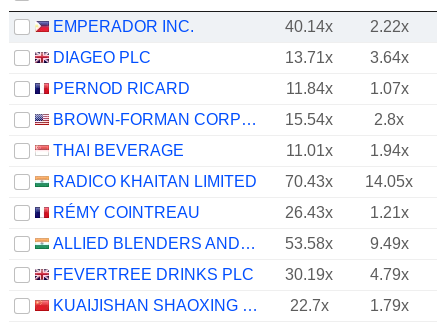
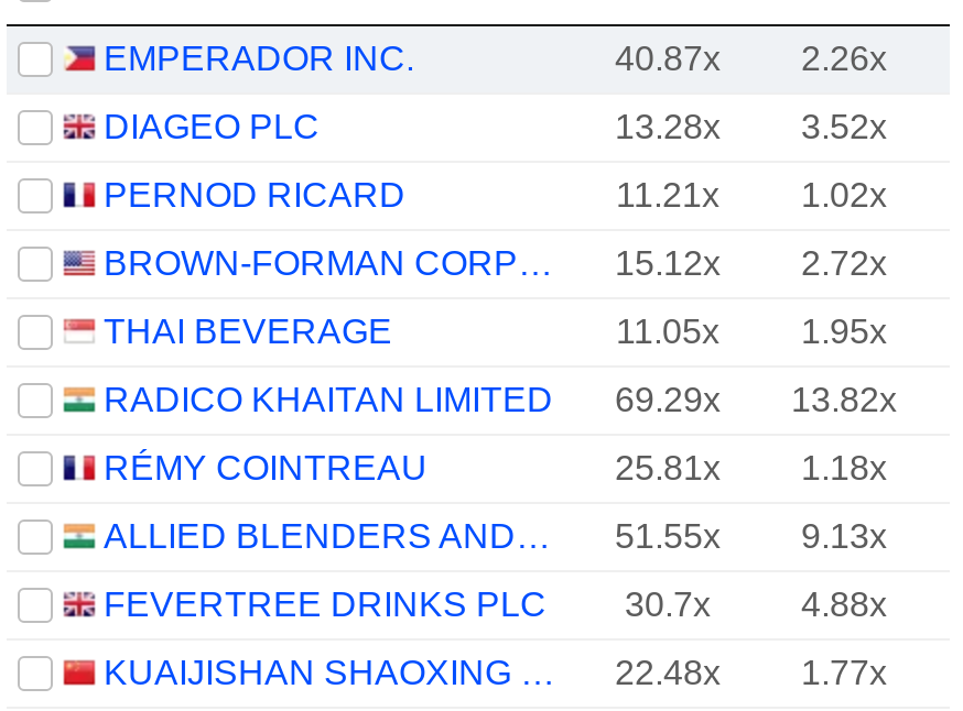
- 40.14x
- 2.22x
+ 40.87x
+ 2.26x

- 13.71x
- 3.64x
+ 13.28x
+ 3.52x

- 11.84x
- 1.07x
+ 11.21x
+ 1.02x

- 15.54x
- 2.8x
+ 15.12x
+ 2.72x

- 11.01x
- 1.94x
+ 11.05x
+ 1.95x

- 70.43x
- 14.05x
+ 69.29x
+ 13.82x

- 26.43x
- 1.21x
+ 25.81x
+ 1.18x

- 53.58x
- 9.49x
+ 51.55x
+ 9.13x

- 30.19x
- 4.79x
+ 30.7x
+ 4.88x

- 22.7x
- 1.79x
+ 22.48x
+ 1.77x
